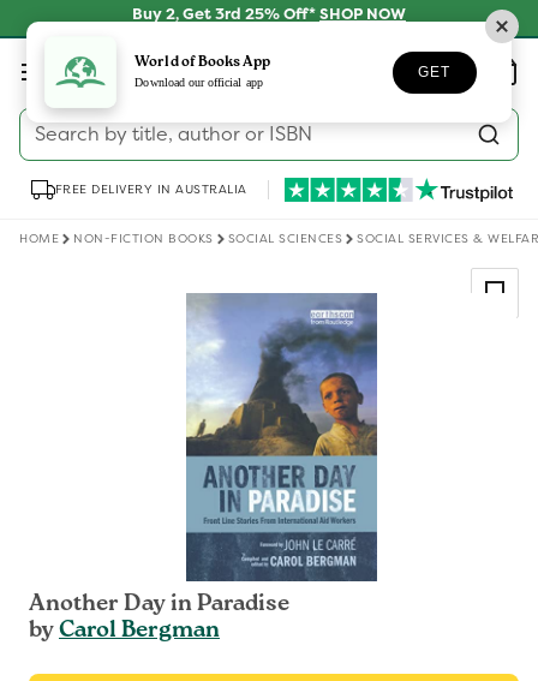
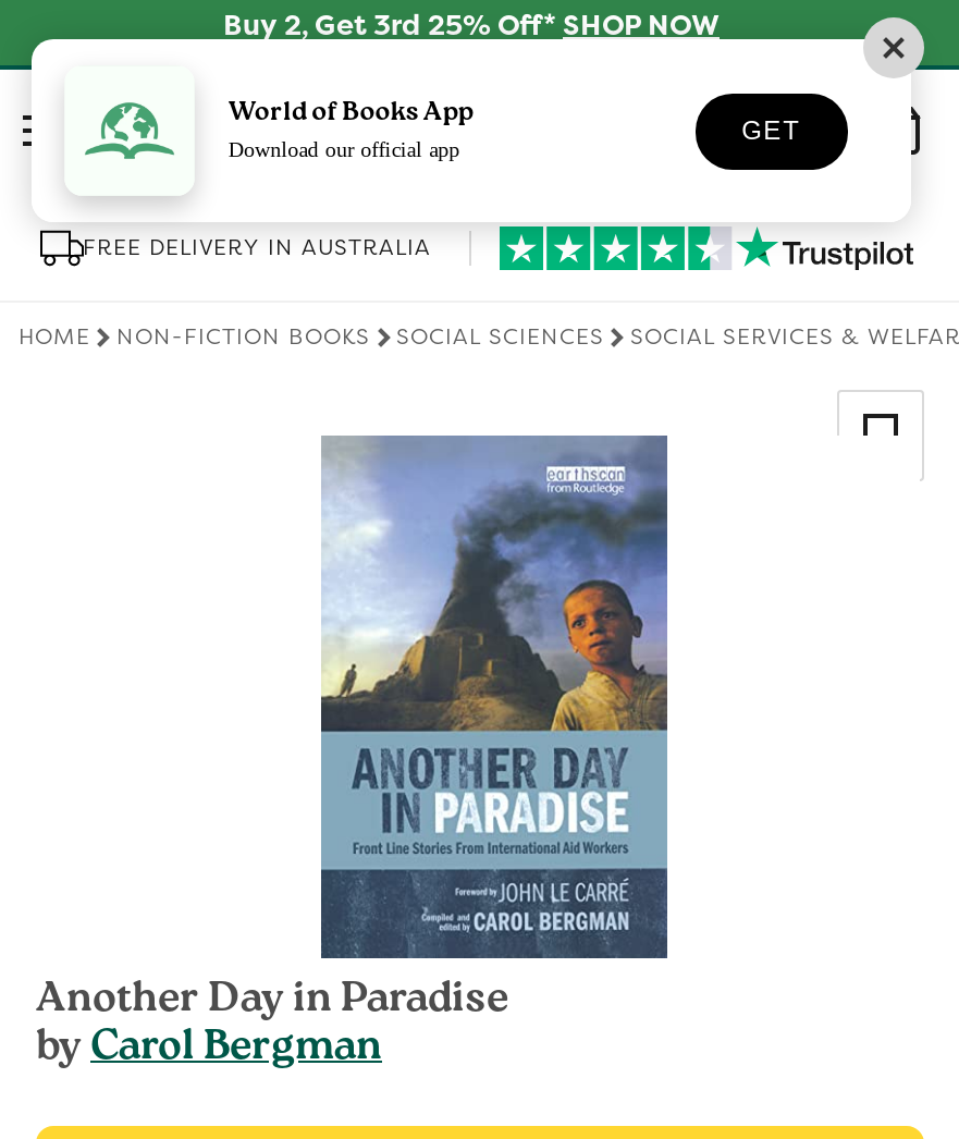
- Search by title, author or ISBN
